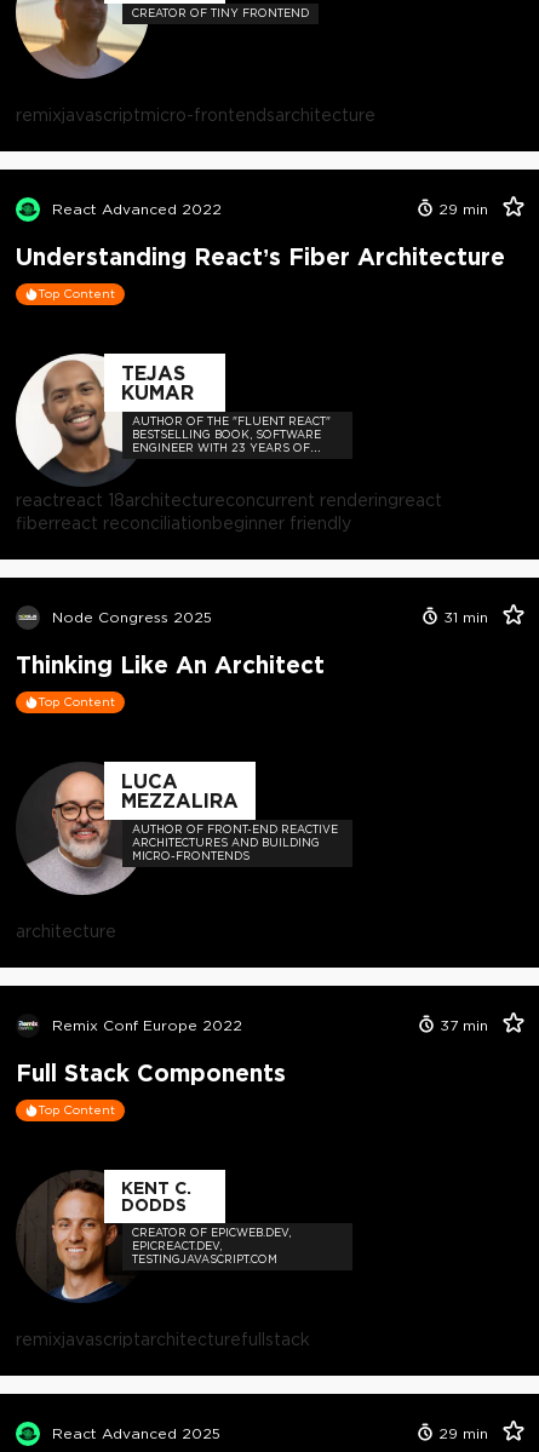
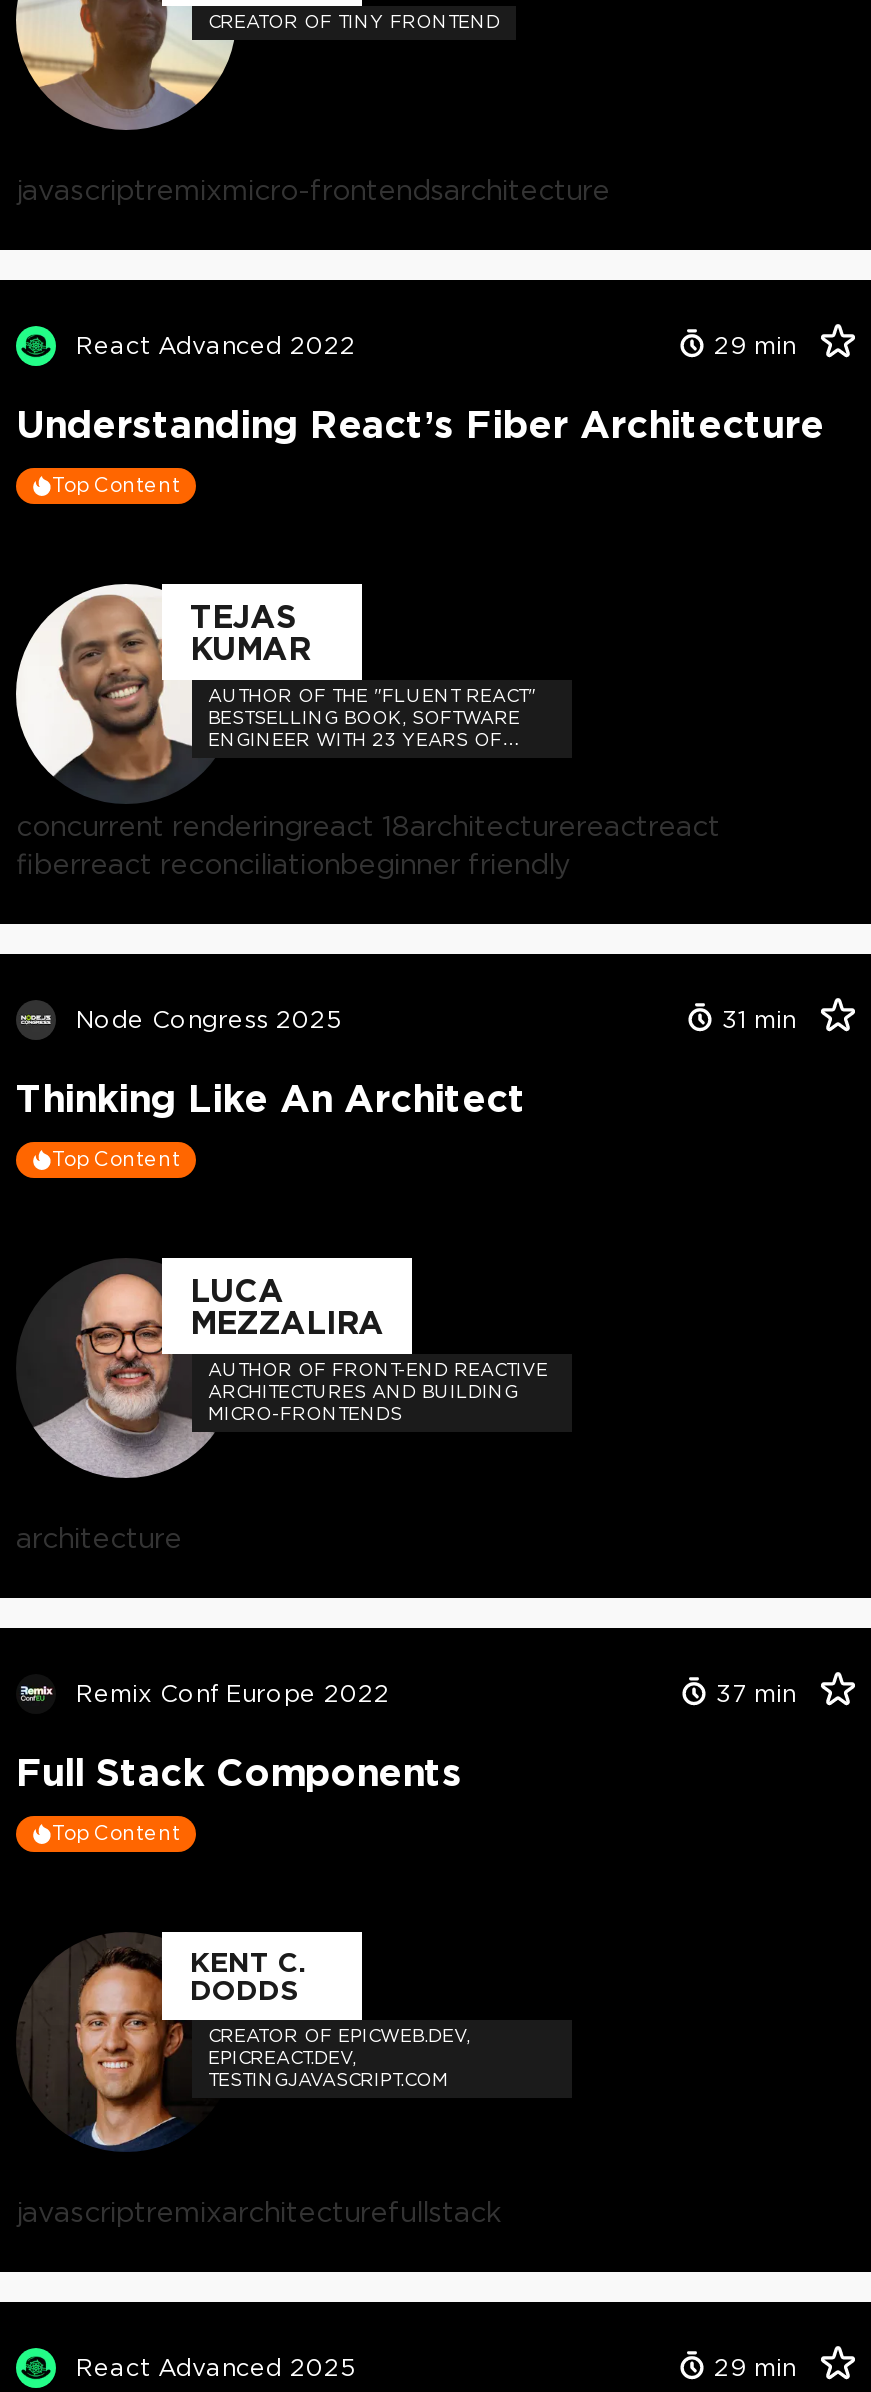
- remixjavascriptmicro-frontendsarchitecture
+ javascriptremixmicro-frontendsarchitecture

- reactreact 18architectureconcurrent renderingreact
+ concurrent renderingreact 18architecturereactreact

- remixjavascriptarchitecturefullstack
+ javascriptremixarchitecturefullstack
